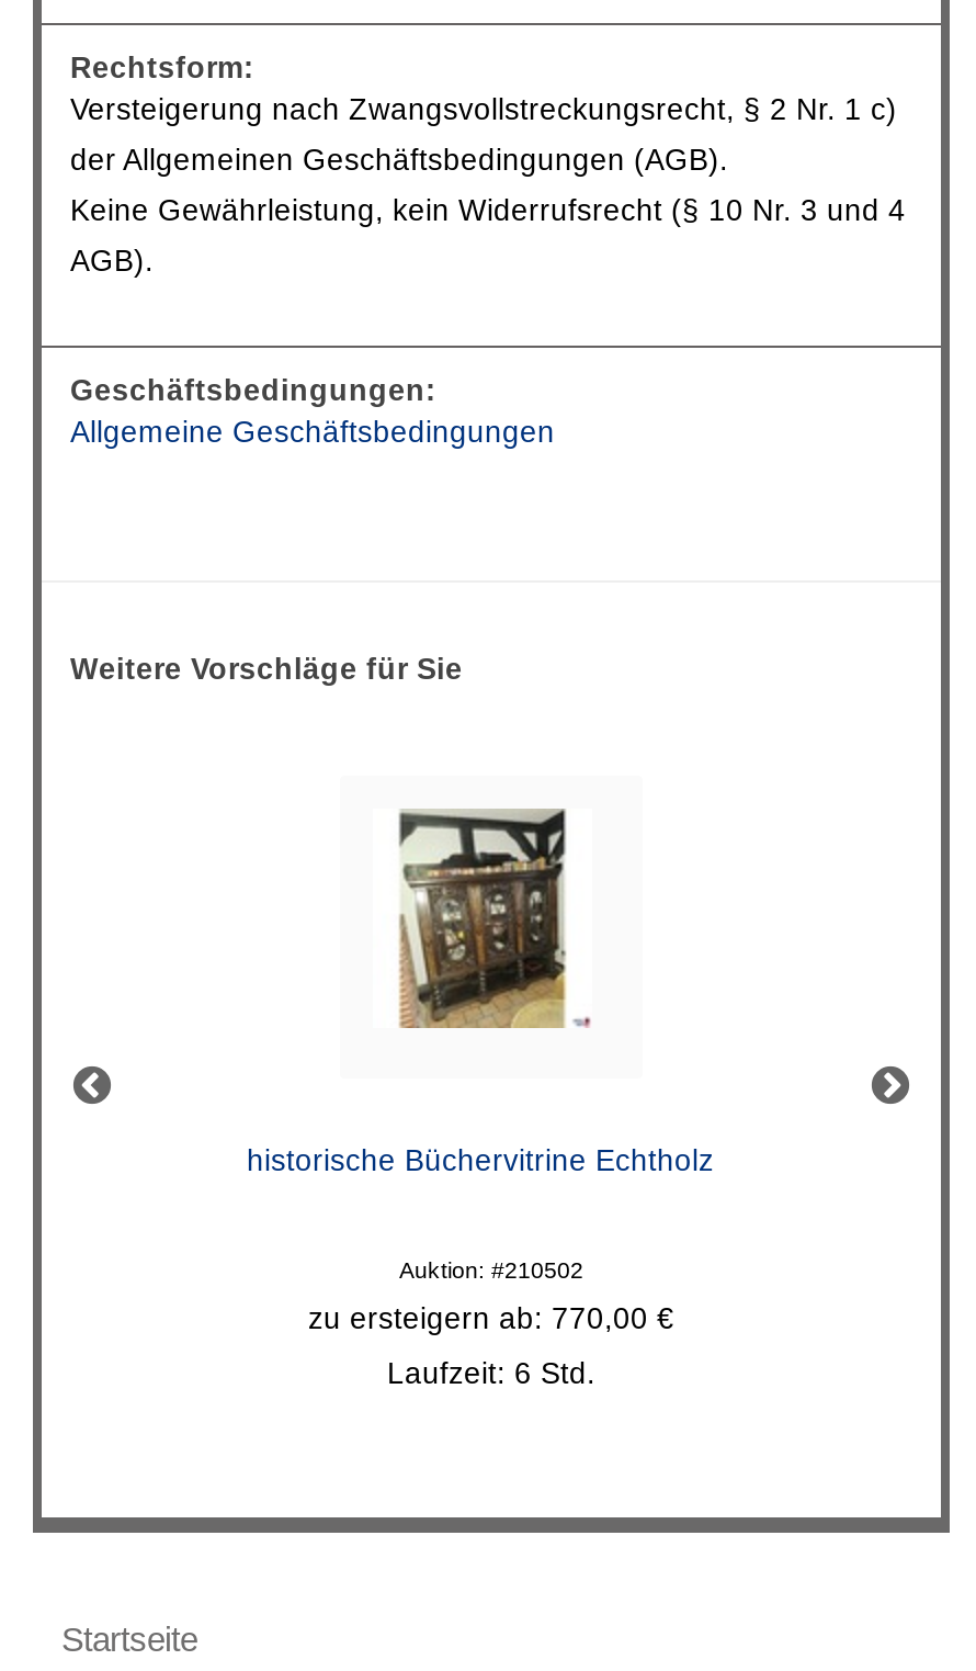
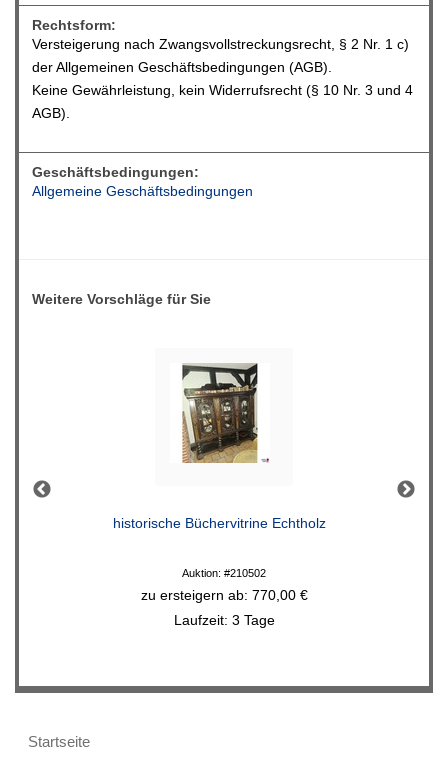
- Laufzeit: 6 Std.
+ Laufzeit: 3 Tage
